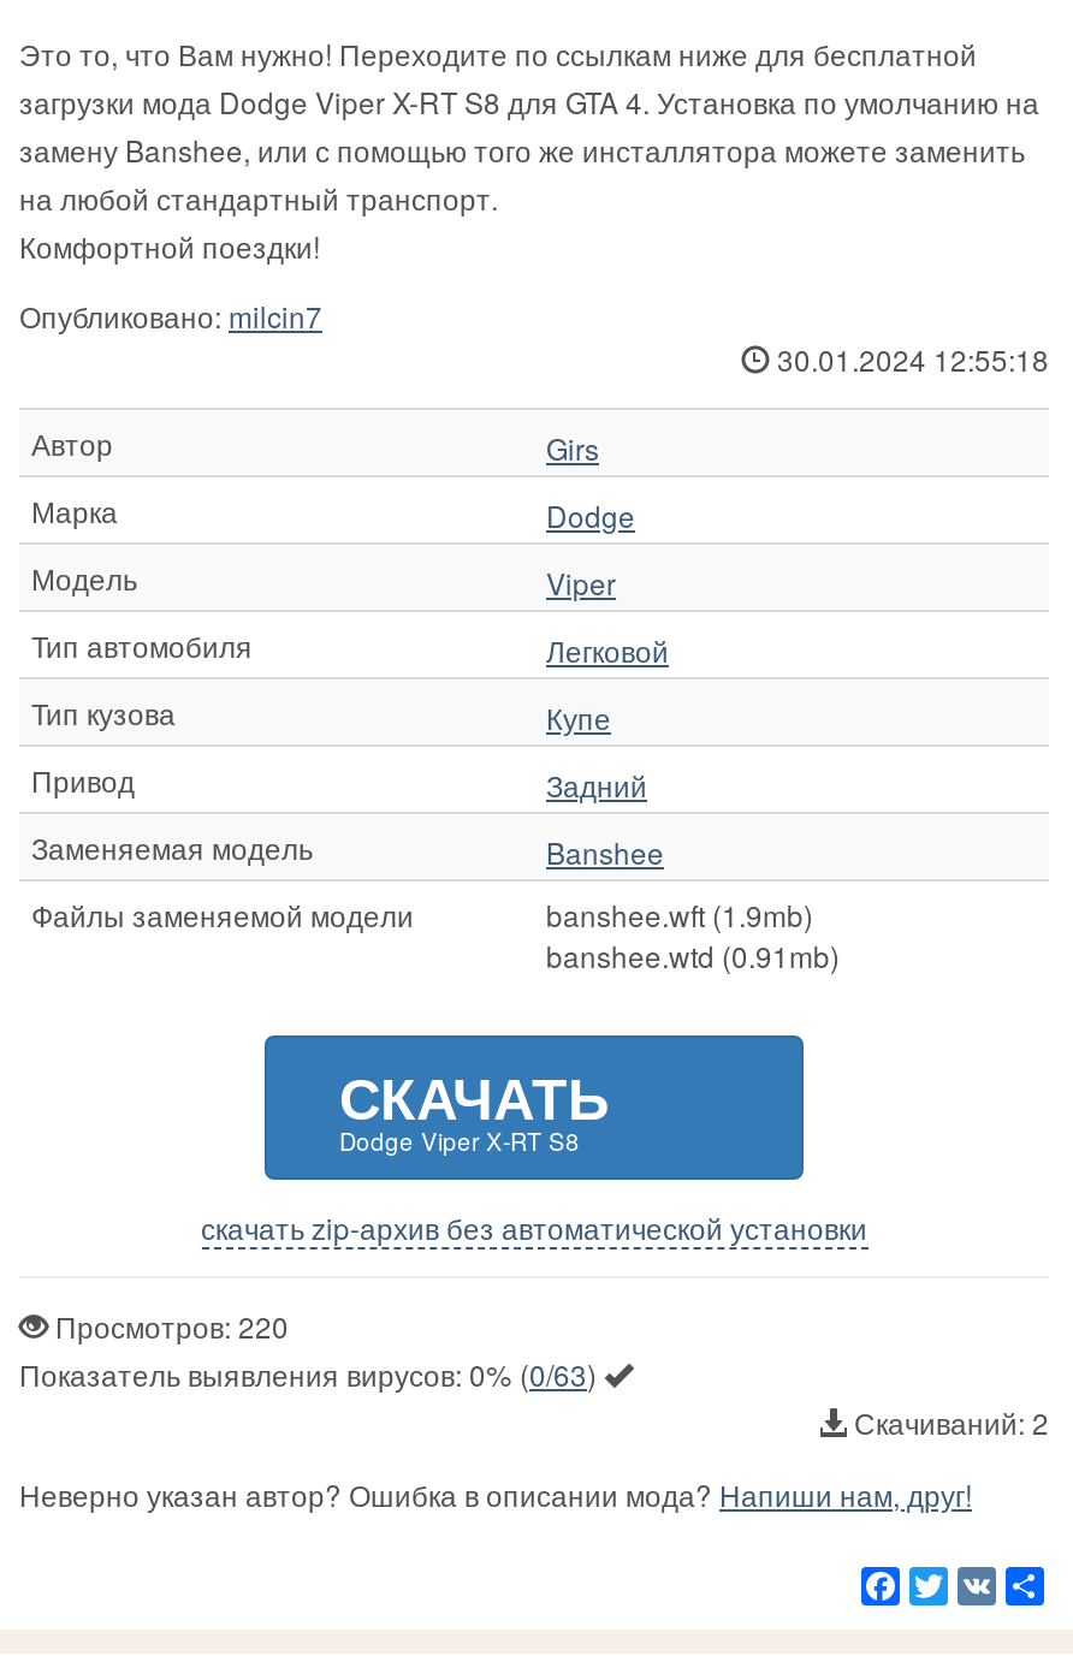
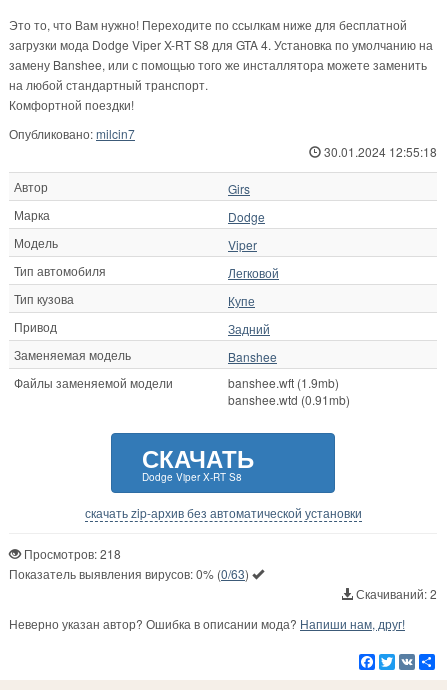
- Просмотров: 220
+ Просмотров: 218
